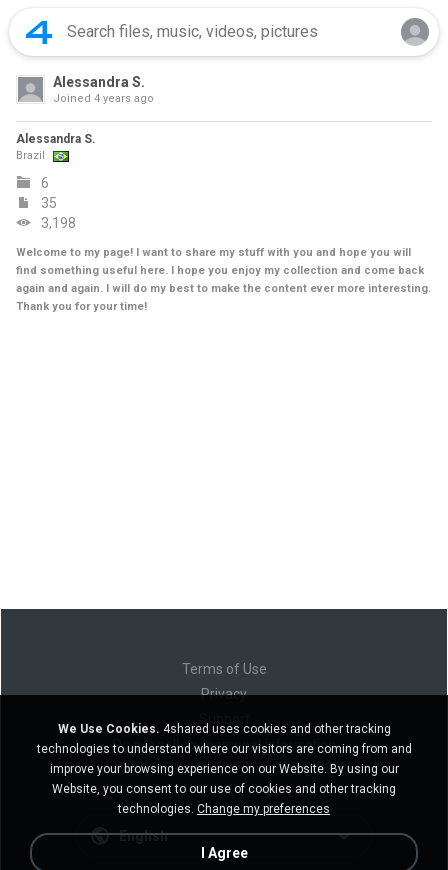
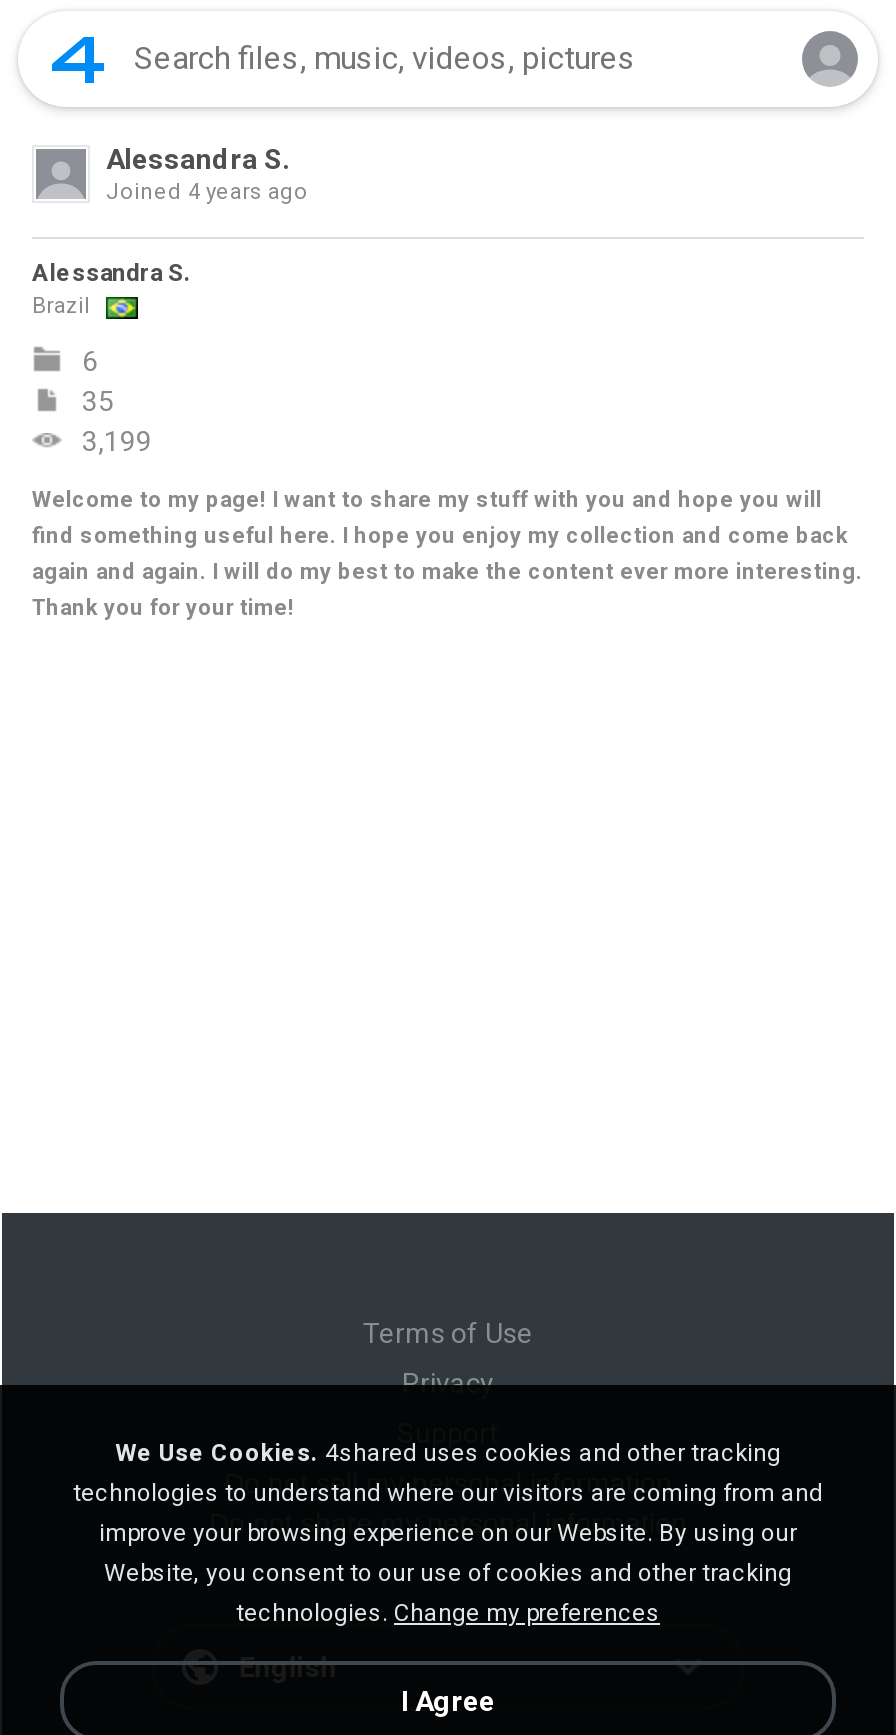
- 3,198
+ 3,199
